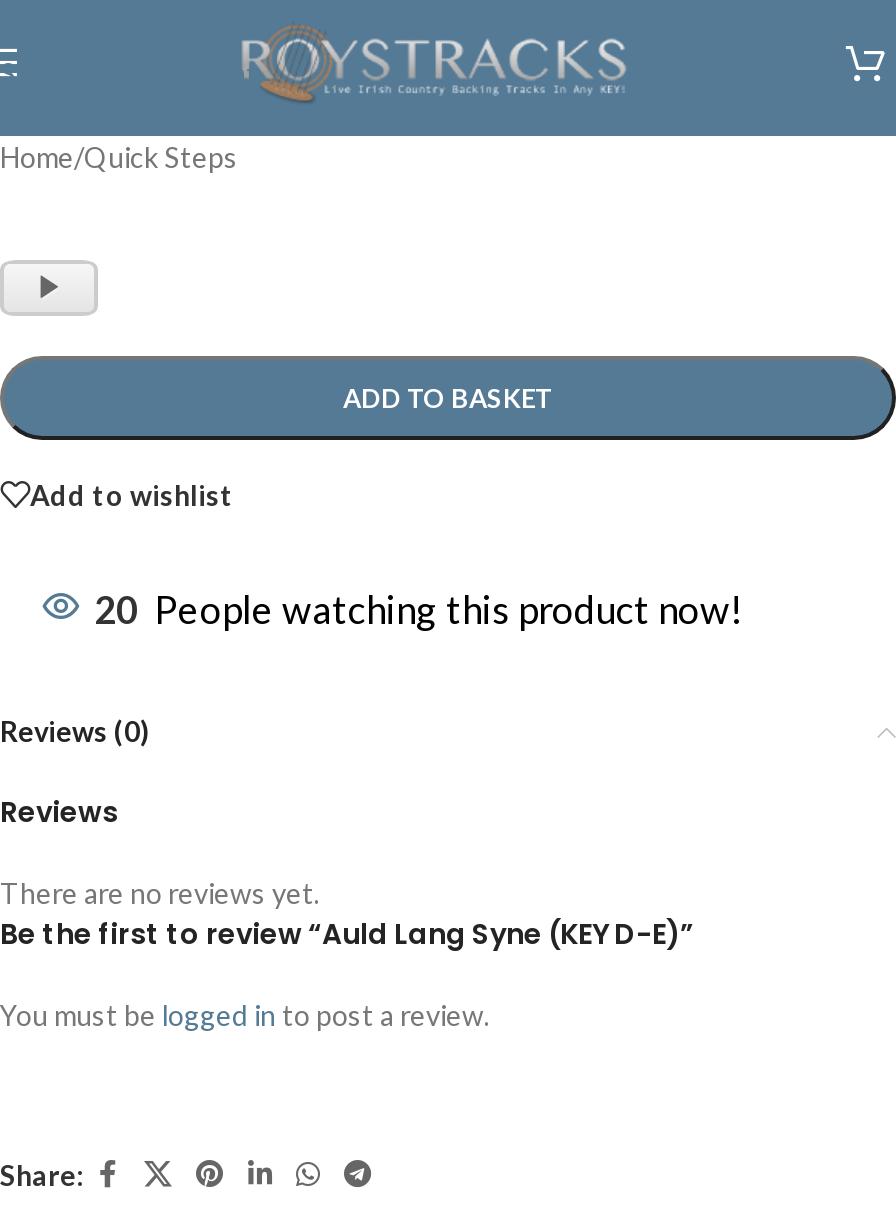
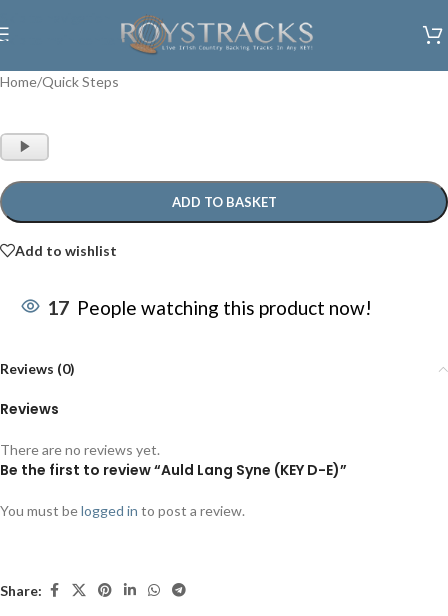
- 20 People watching this product now!
+ 17 People watching this product now!
